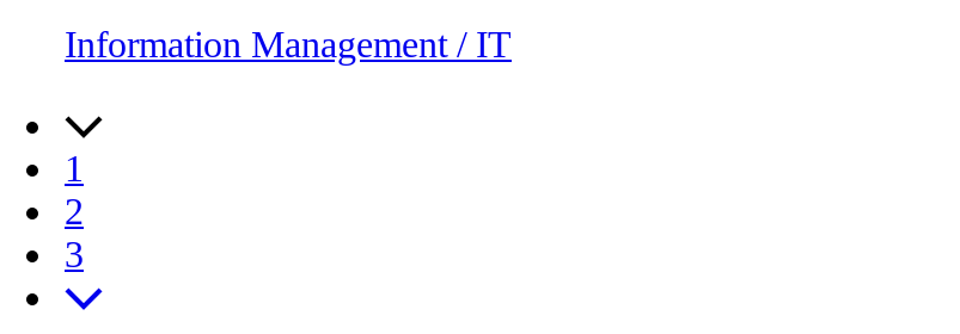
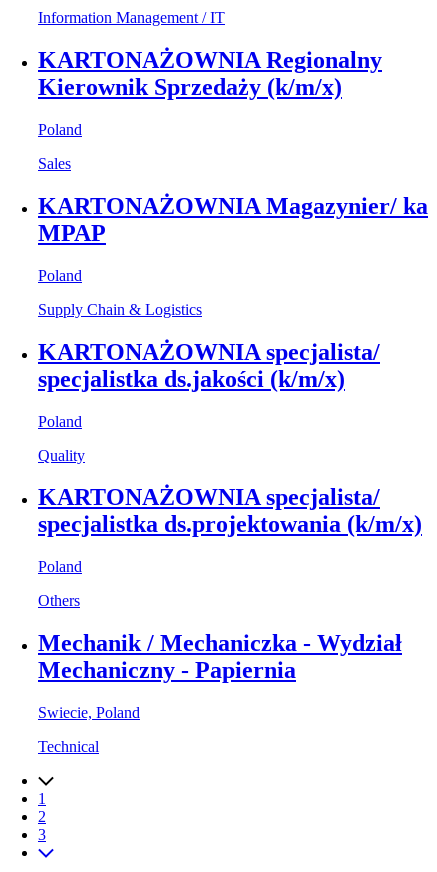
+ KARTONAŻOWNIA Regionalny
+ Kierownik Sprzedaży (k/m/x)
+ Poland
+ Sales
+ KARTONAŻOWNIA Magazynier/ ka
+ MPAP
+ Poland
+ Supply Chain & Logistics
+ KARTONAŻOWNIA specjalista/
+ specjalistka ds.jakości (k/m/x)
+ Poland
+ Quality
+ KARTONAŻOWNIA specjalista/
+ specjalistka ds.projektowania (k/m/x)
+ Poland
+ Others
+ Mechanik / Mechaniczka - Wydział
+ Mechaniczny - Papiernia
+ Swiecie, Poland
+ Technical
